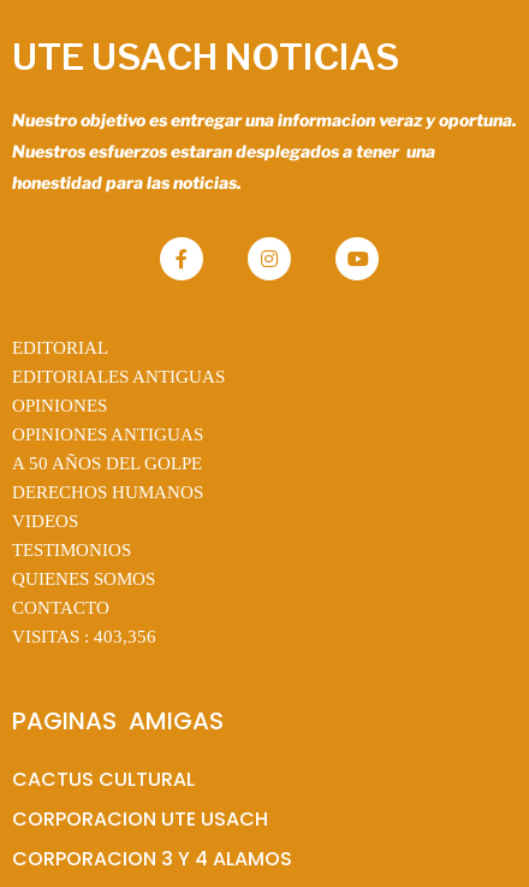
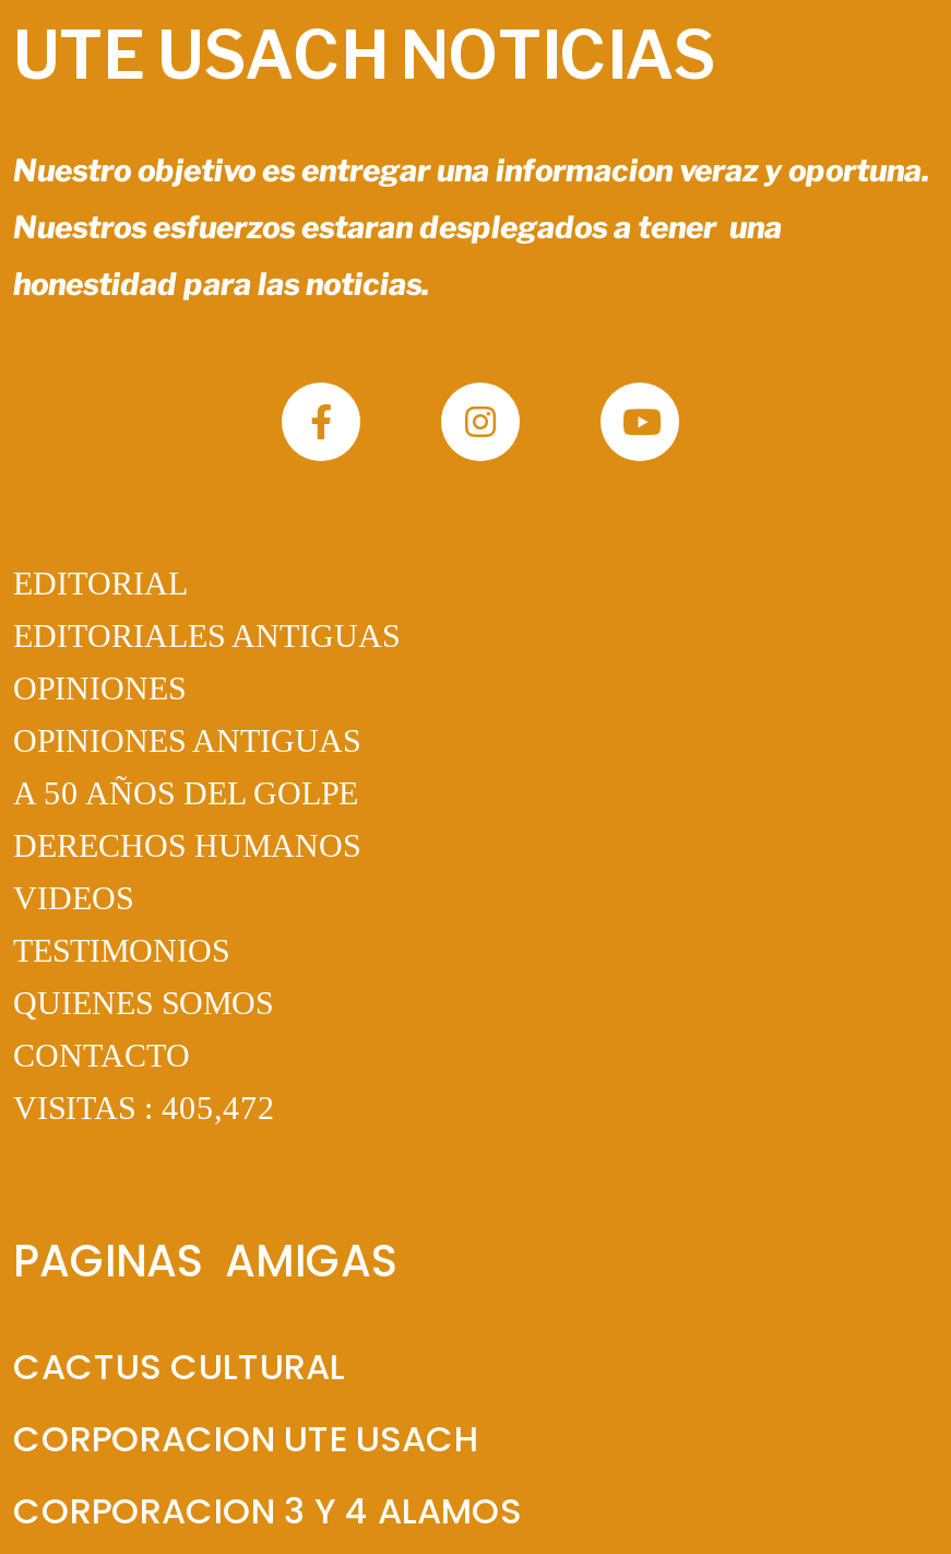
- VISITAS : 403,356
+ VISITAS : 405,472
